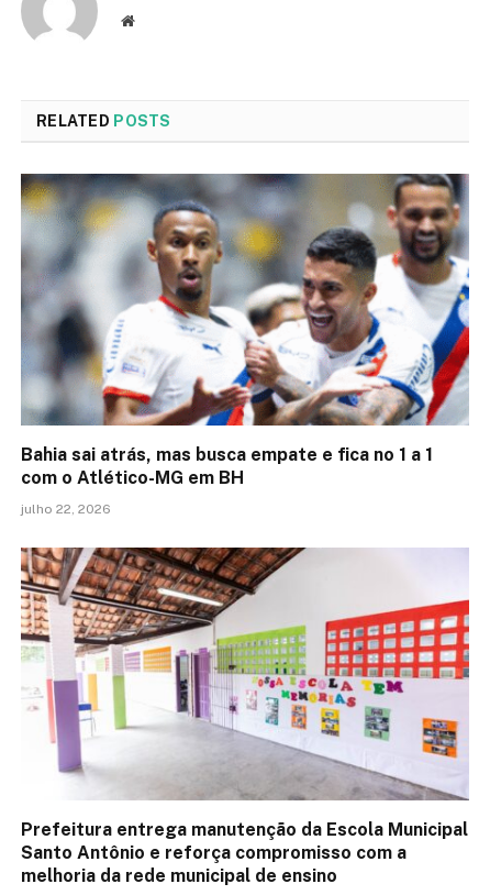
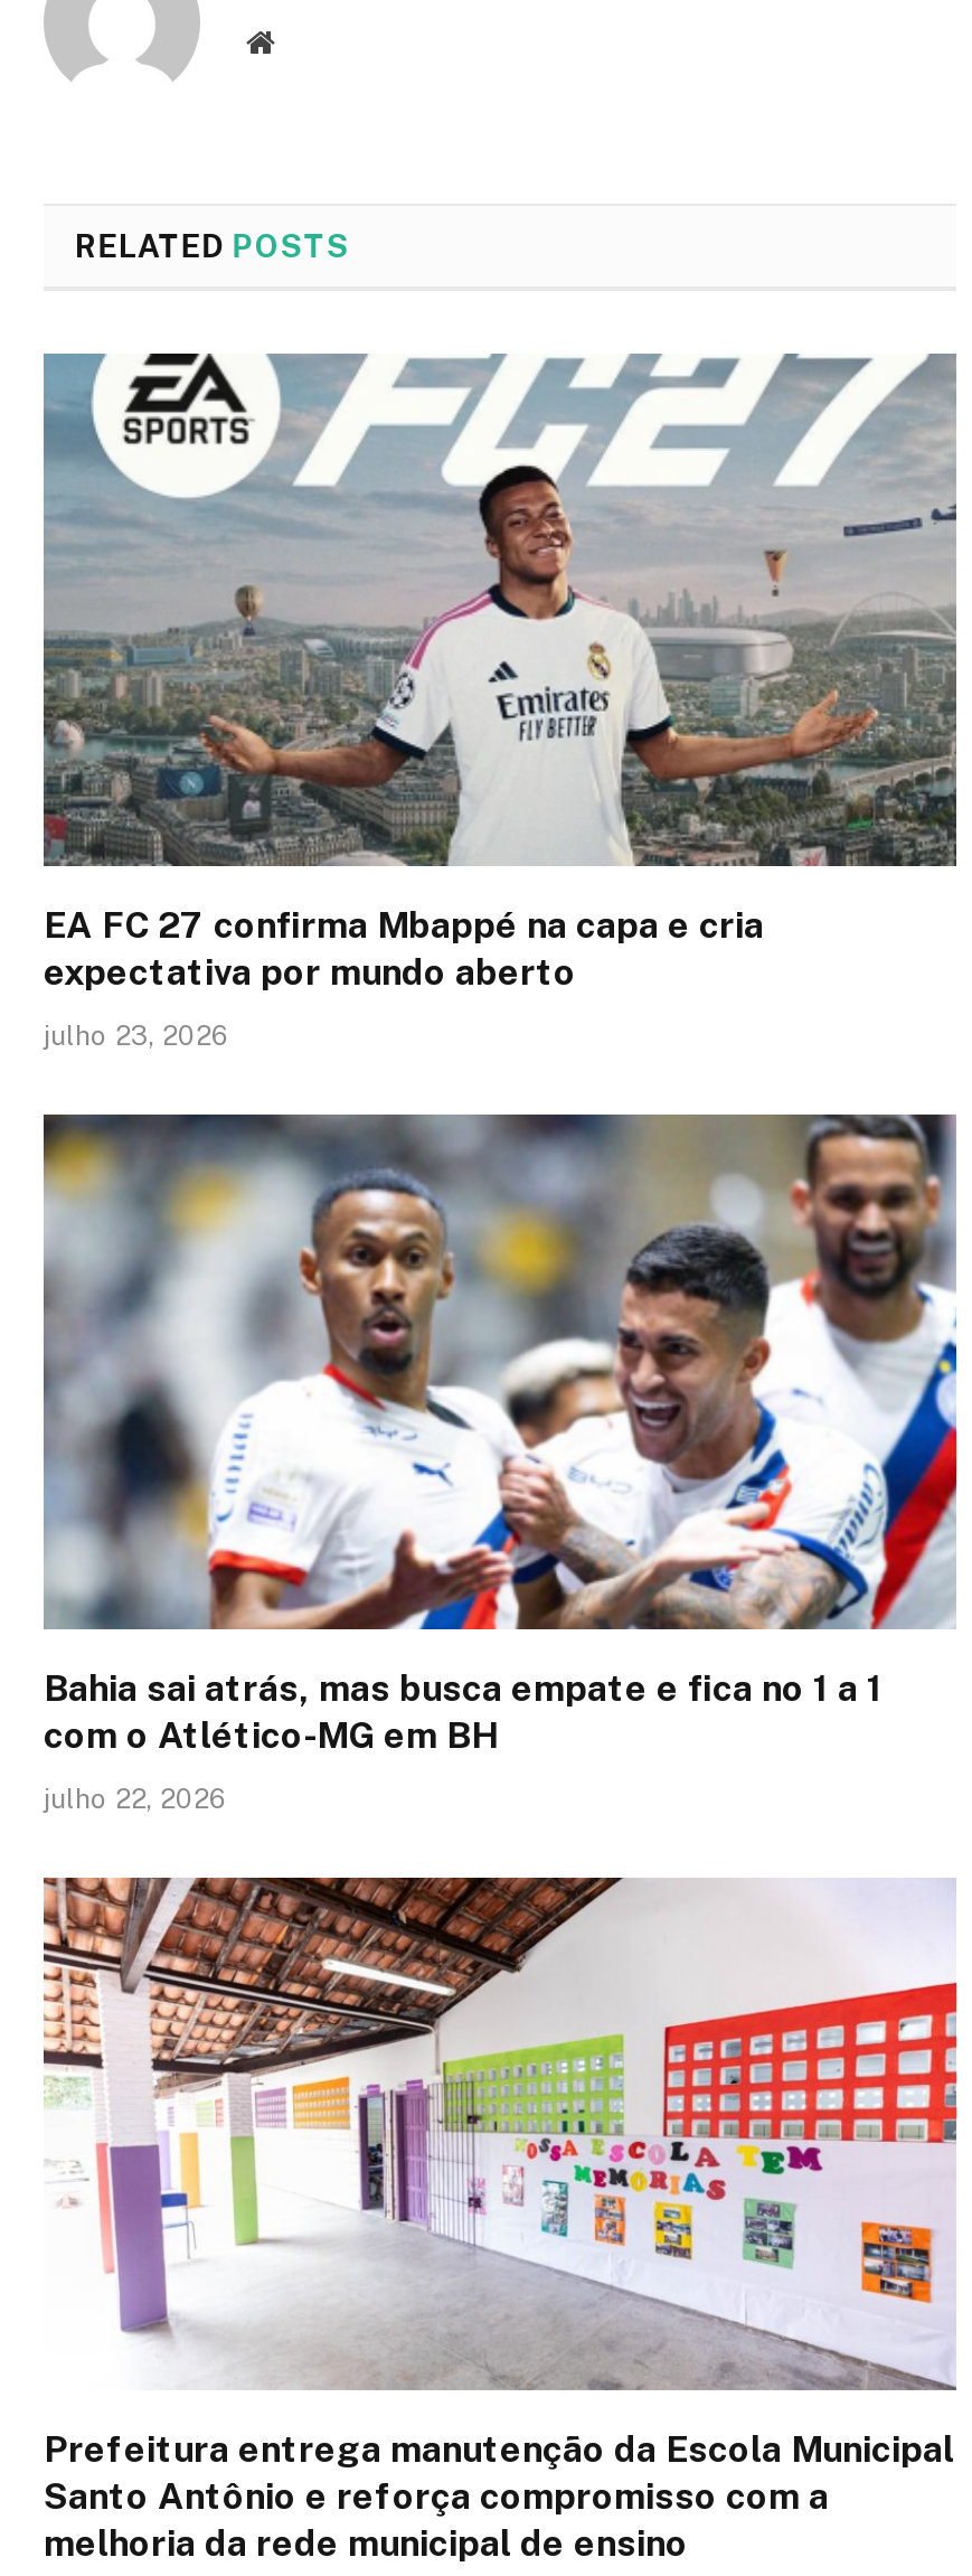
+ [image]
+ EA FC 27 confirma Mbappé na capa e cria
+ expectativa por mundo aberto
+ julho 23, 2026
